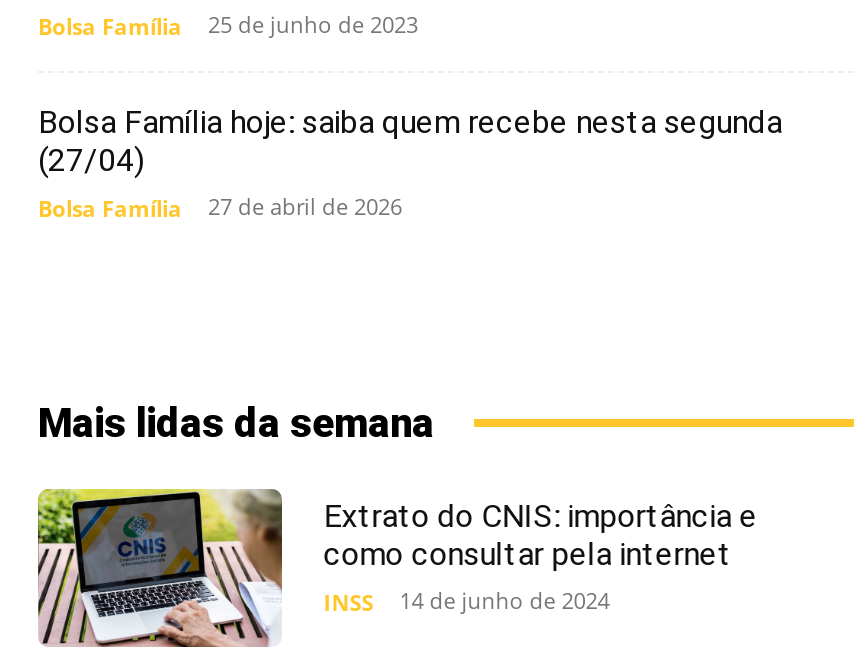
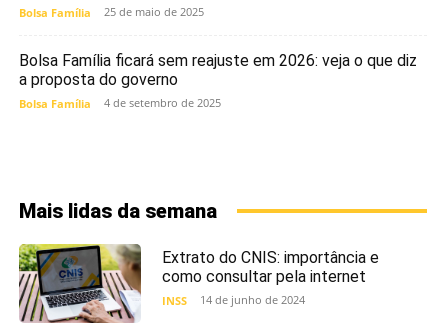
- Bolsa Família 25 de junho de 2023
+ Bolsa Família 25 de maio de 2025

- Bolsa Família hoje: saiba quem recebe nesta segunda
- (27/04)
+ Bolsa Família ficará sem reajuste em 2026: veja o que diz
+ a proposta do governo

- 27 de abril de 2026
+ 4 de setembro de 2025
